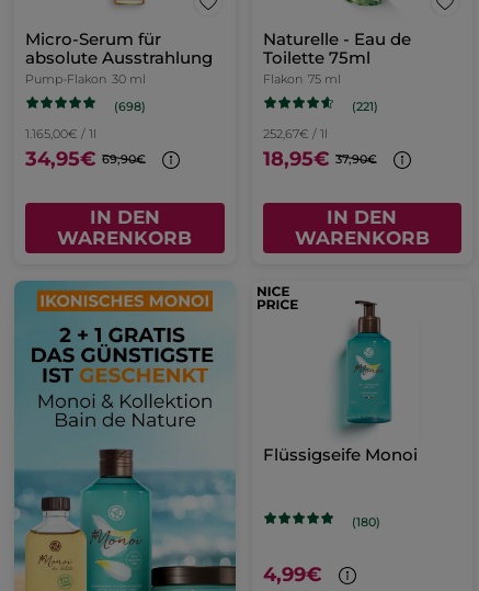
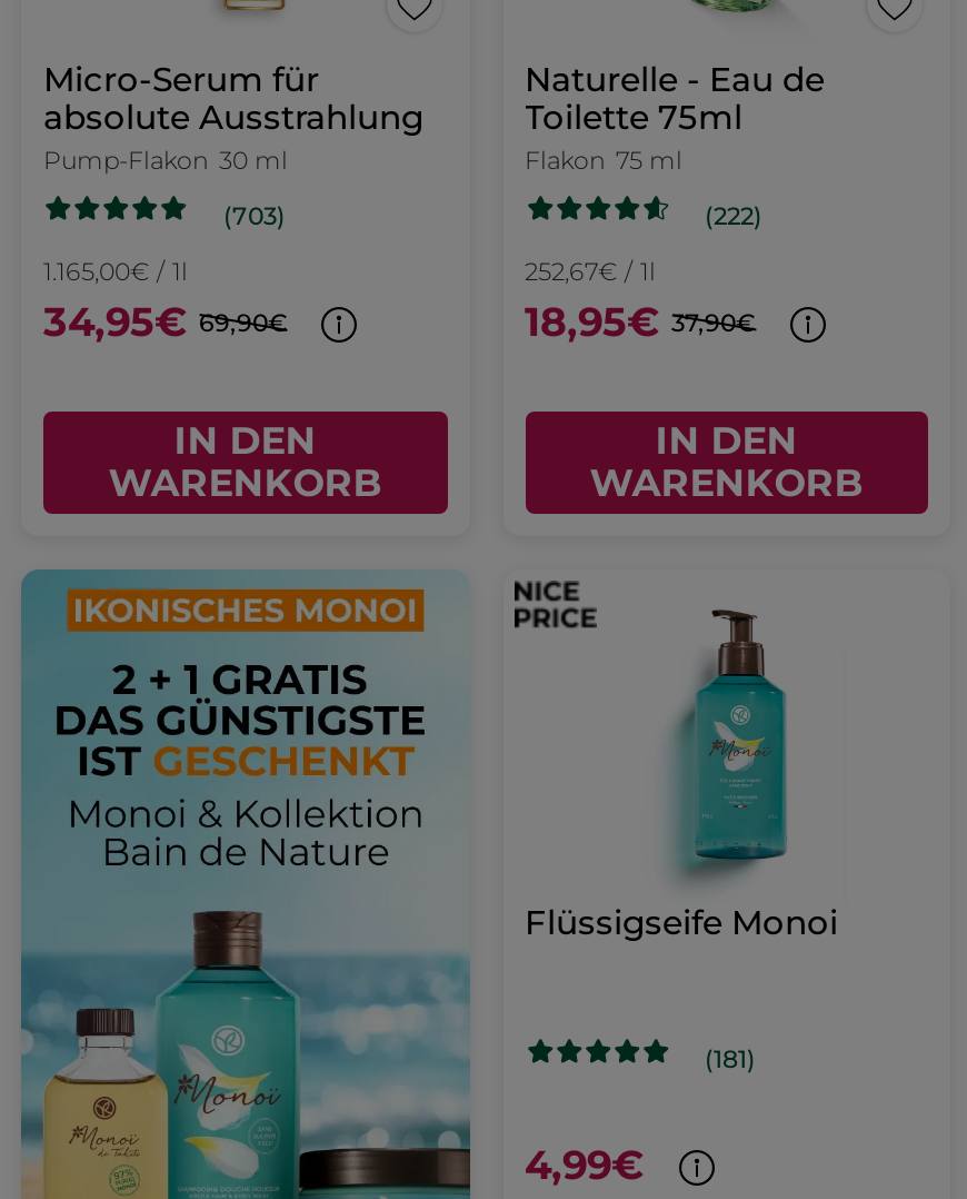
- (698)
+ (703)

- (221)
+ (222)

- (180)
+ (181)
